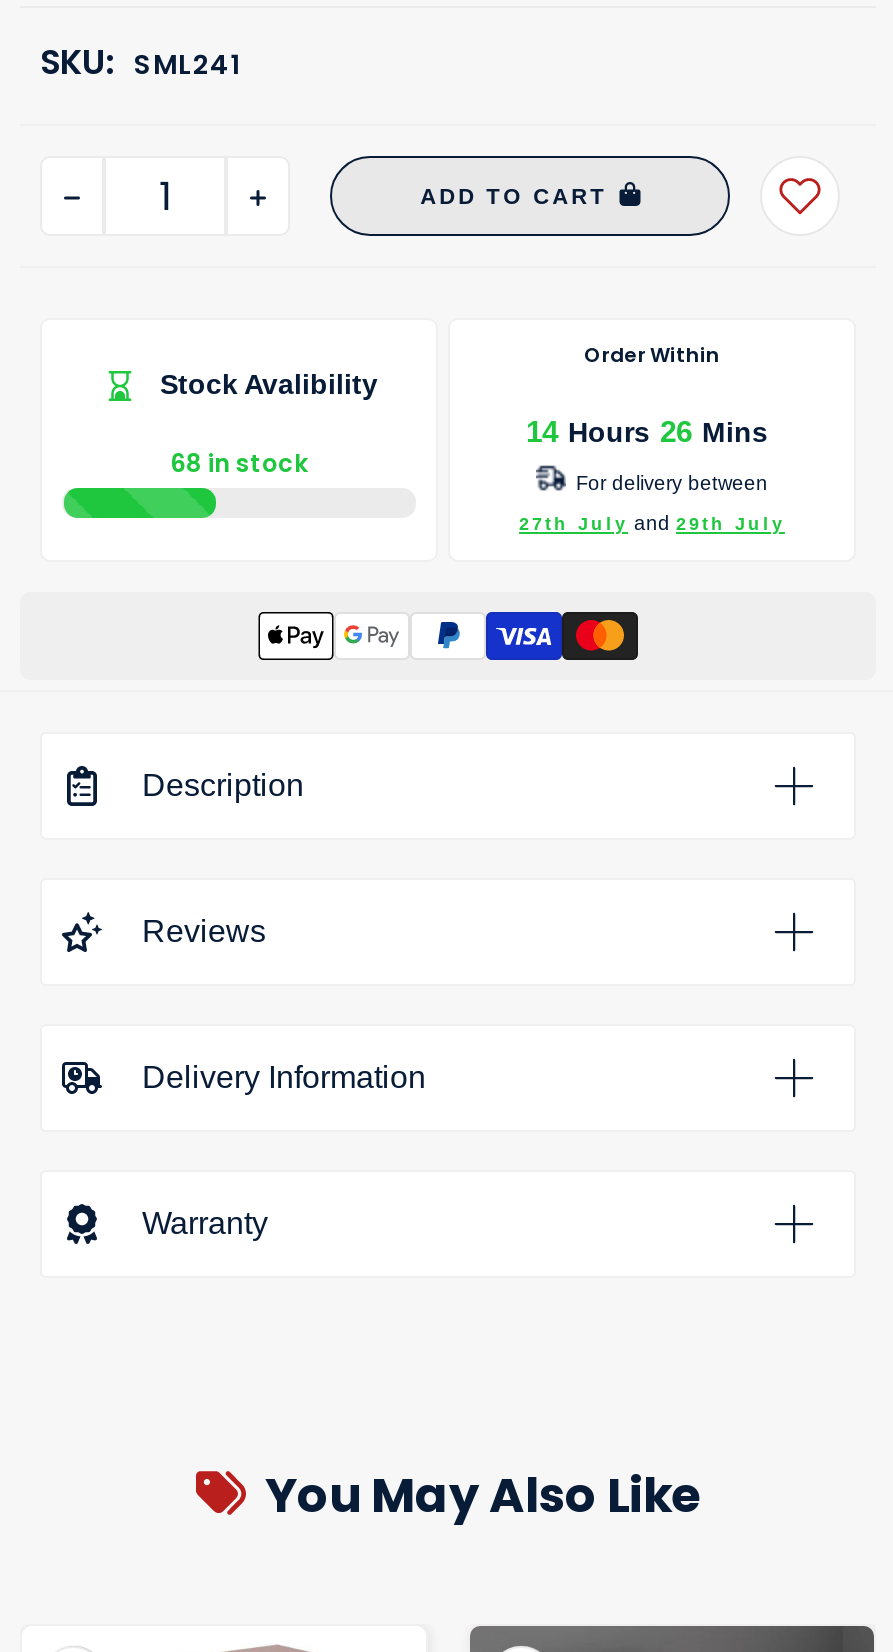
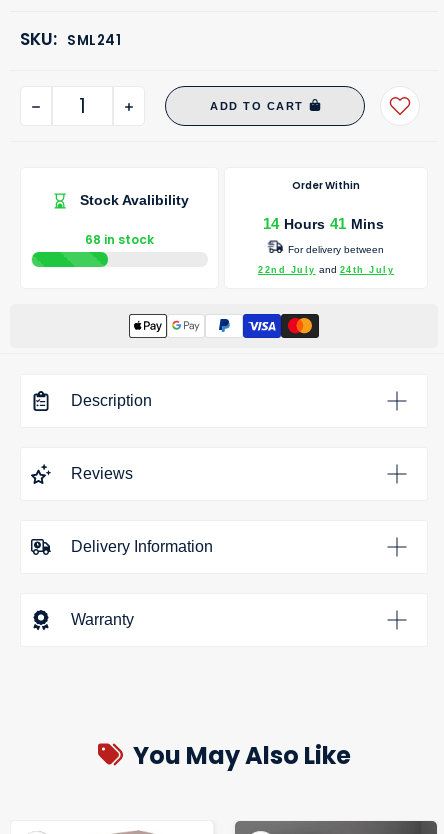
- 14 Hours 26 Mins
+ 14 Hours 41 Mins

- 27th July and 29th July
+ 22nd July and 24th July
